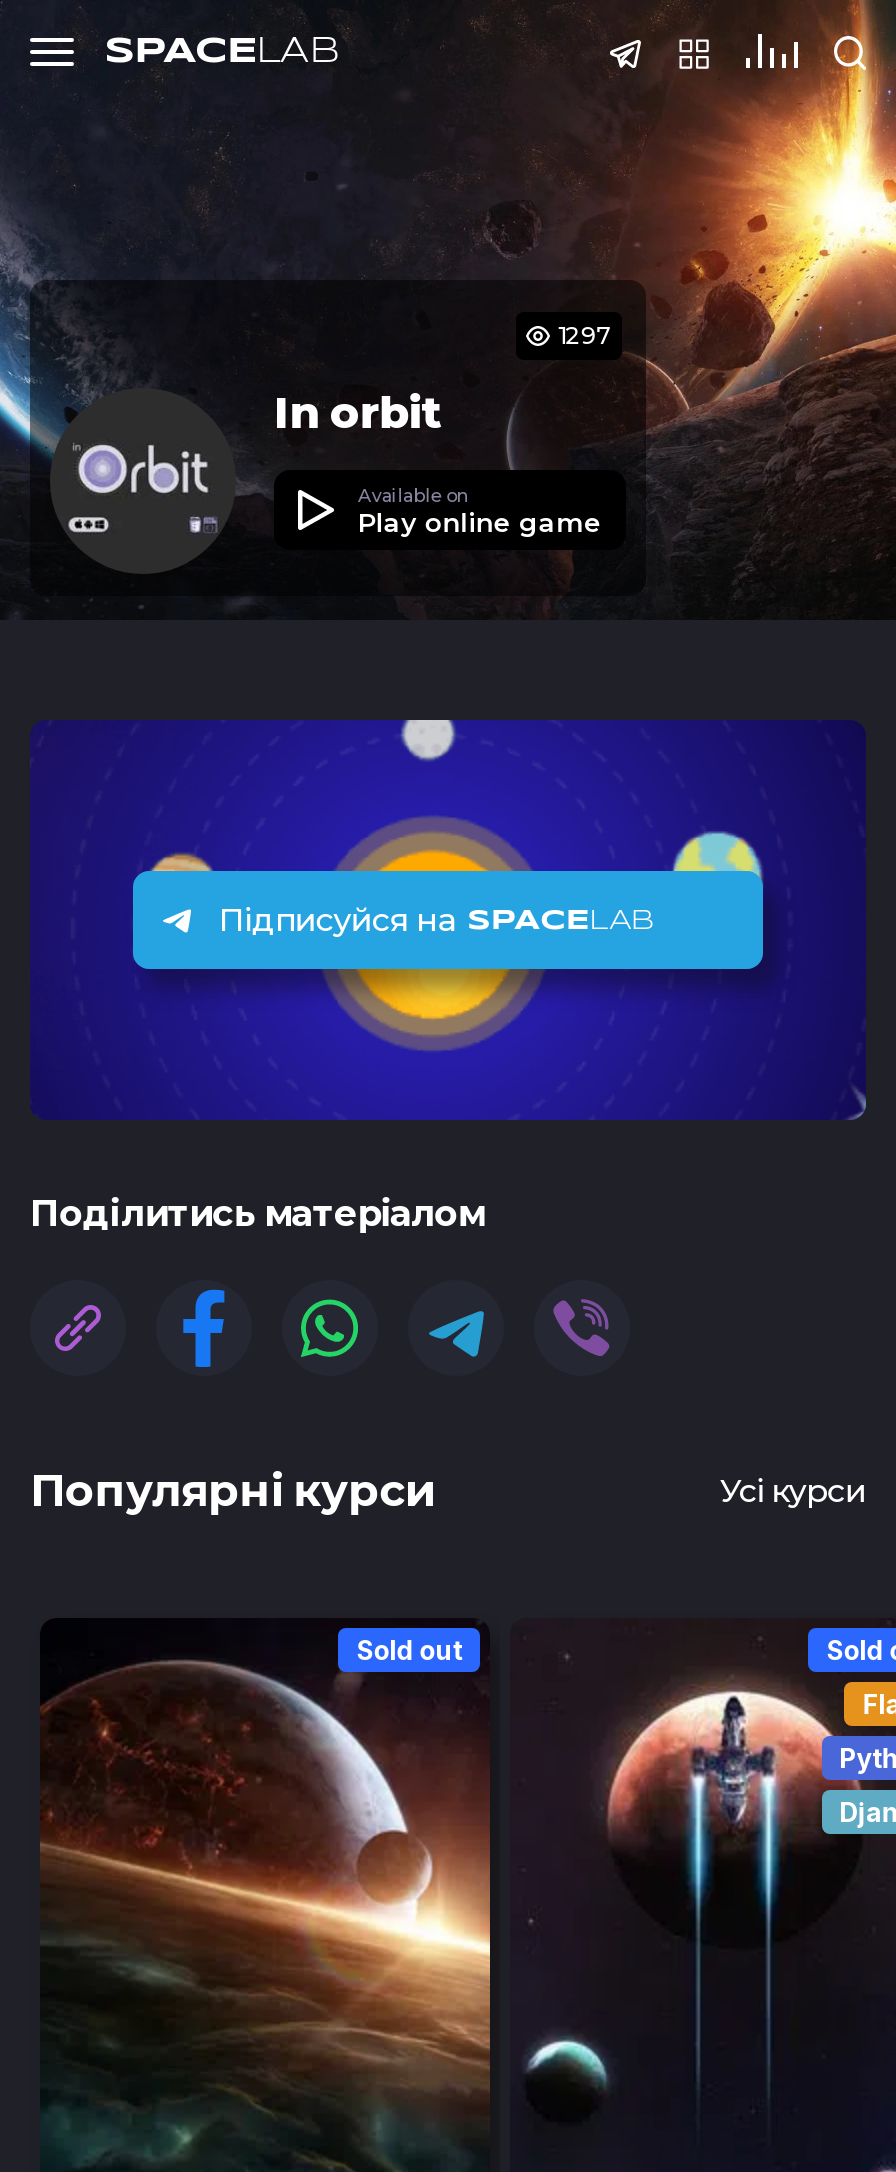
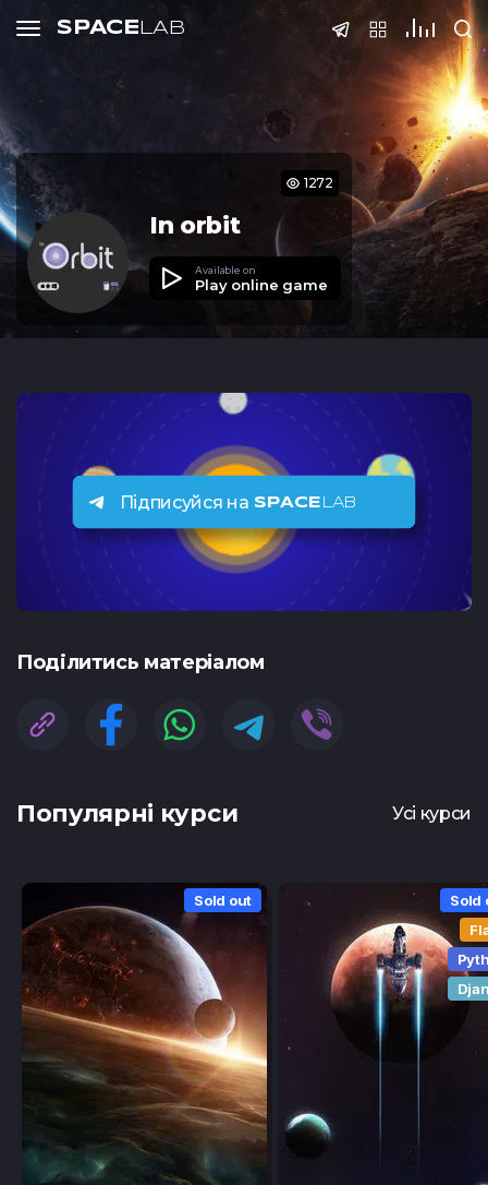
- 1297
+ 1272
